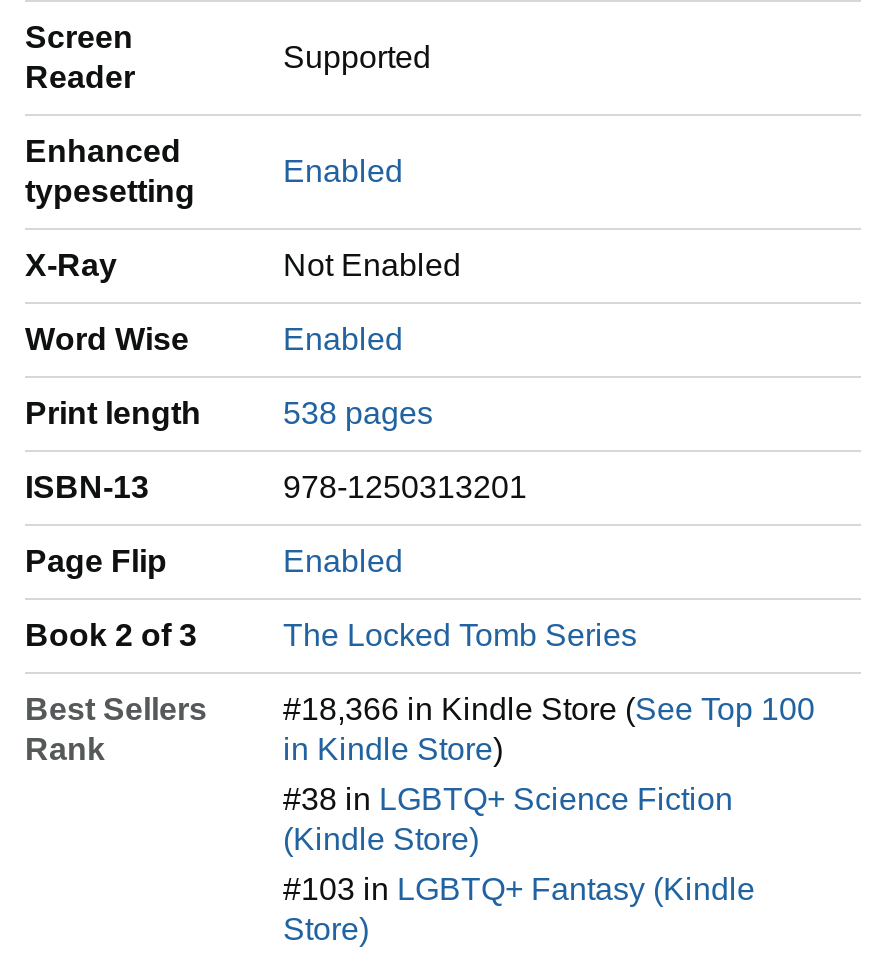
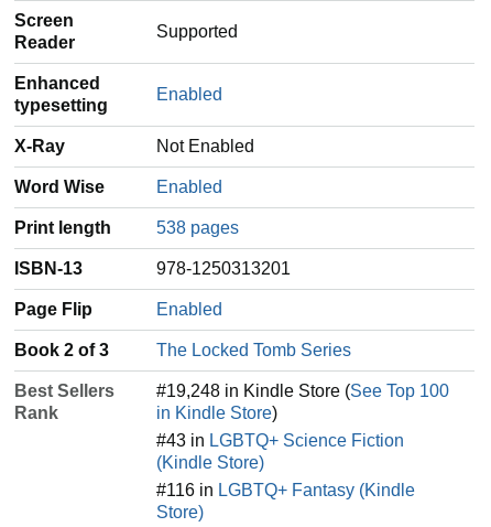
- #18,366 in Kindle Store (See Top 100
+ #19,248 in Kindle Store (See Top 100

- #38 in LGBTQ+ Science Fiction
+ #43 in LGBTQ+ Science Fiction

- #103 in LGBTQ+ Fantasy (Kindle
+ #116 in LGBTQ+ Fantasy (Kindle
